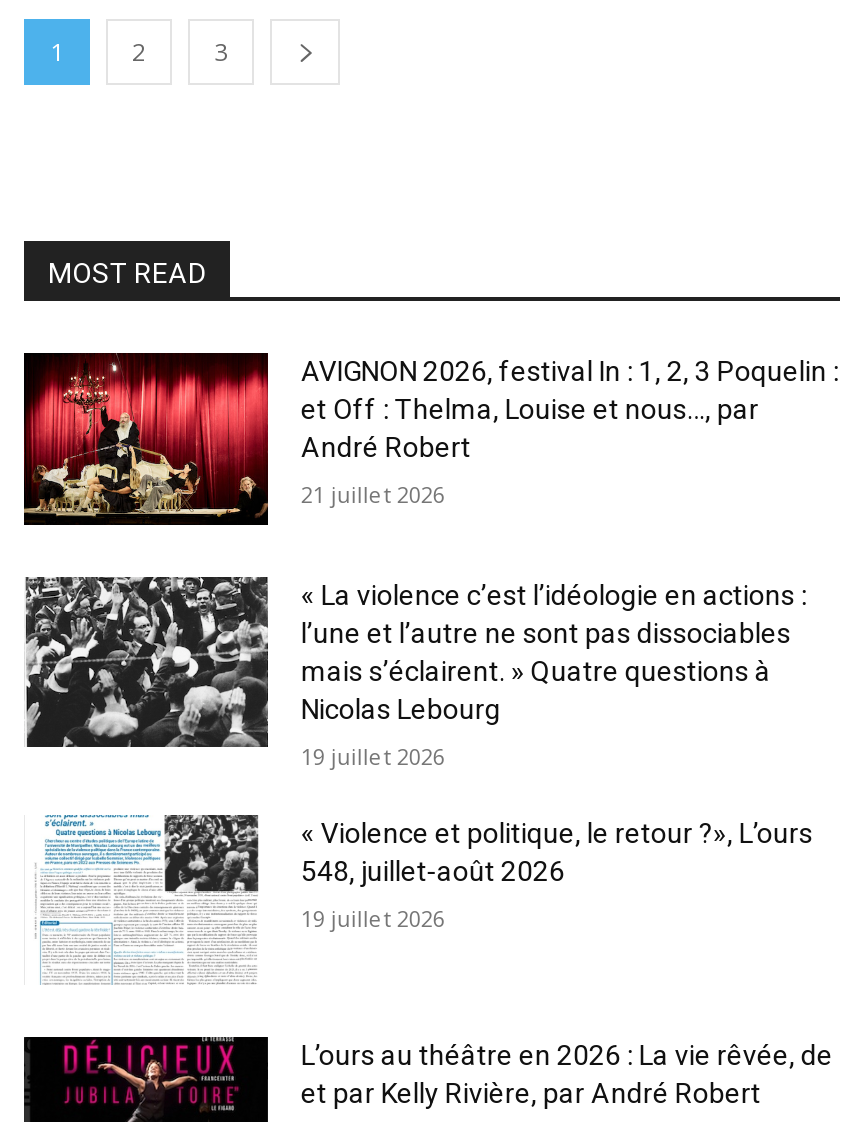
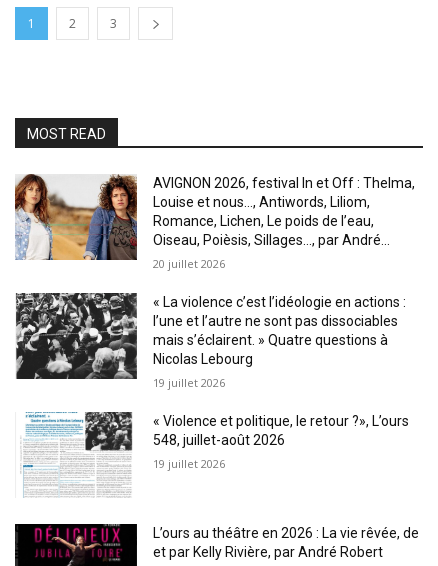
- [image]
- AVIGNON 2026, festival In : 1, 2, 3 Poquelin :
- et Off : Thelma, Louise et nous…, par
- André Robert
+ [image]
+ AVIGNON 2026, festival In et Off : Thelma,
+ Louise et nous…, Antiwords, Liliom,
+ Romance, Lichen, Le poids de l’eau,
+ Oiseau, Poièsis, Sillages…, par André...

- 21 juillet 2026
+ 20 juillet 2026
